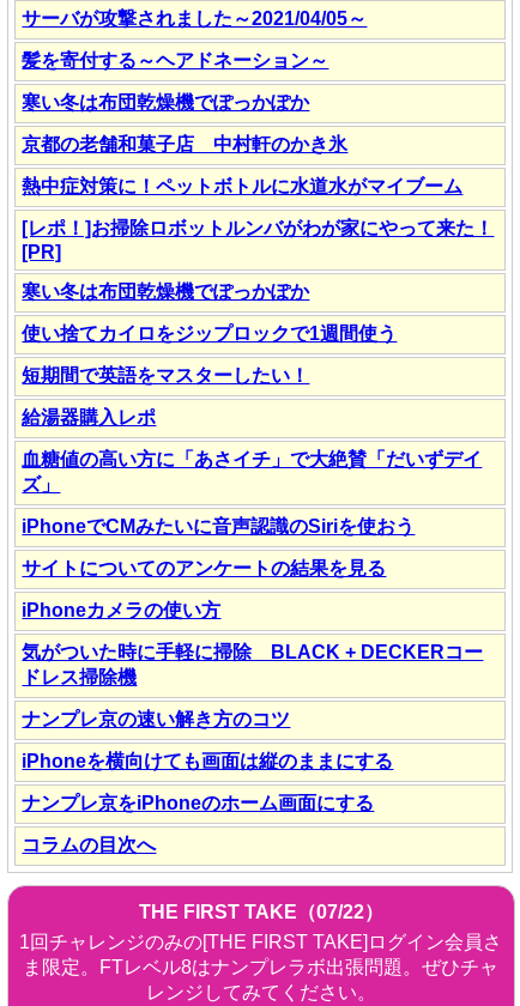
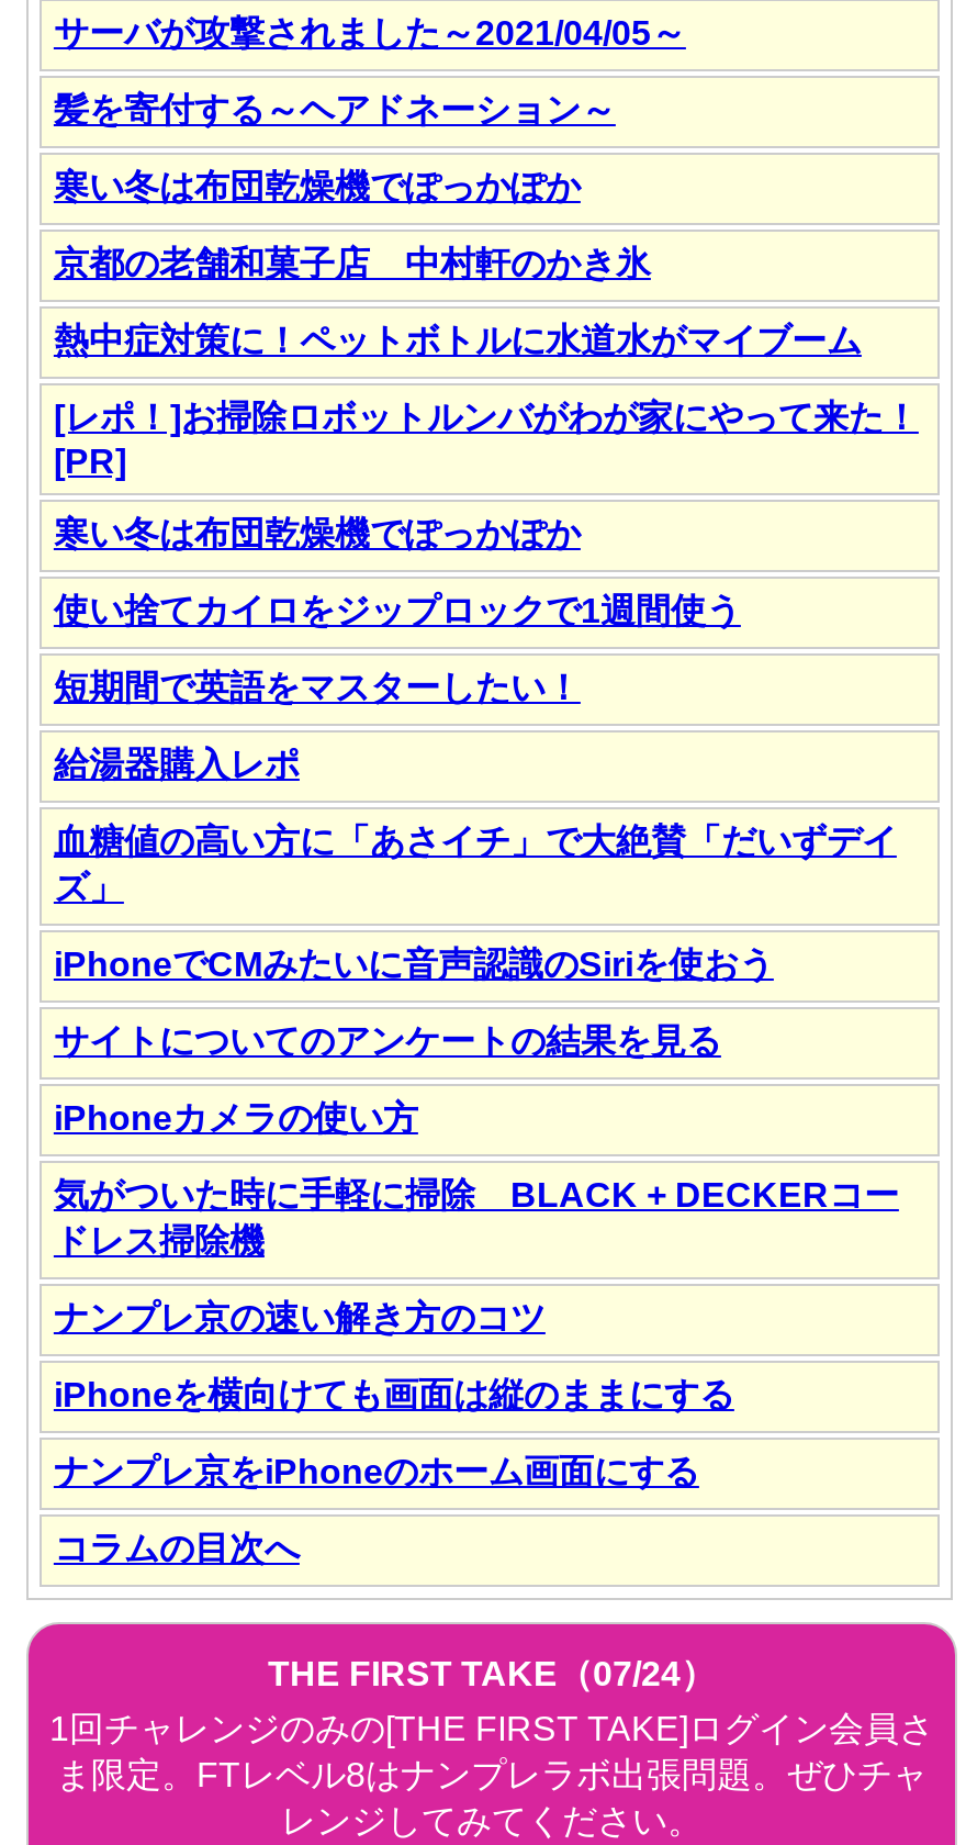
- THE FIRST TAKE（07/22）
+ THE FIRST TAKE（07/24）
